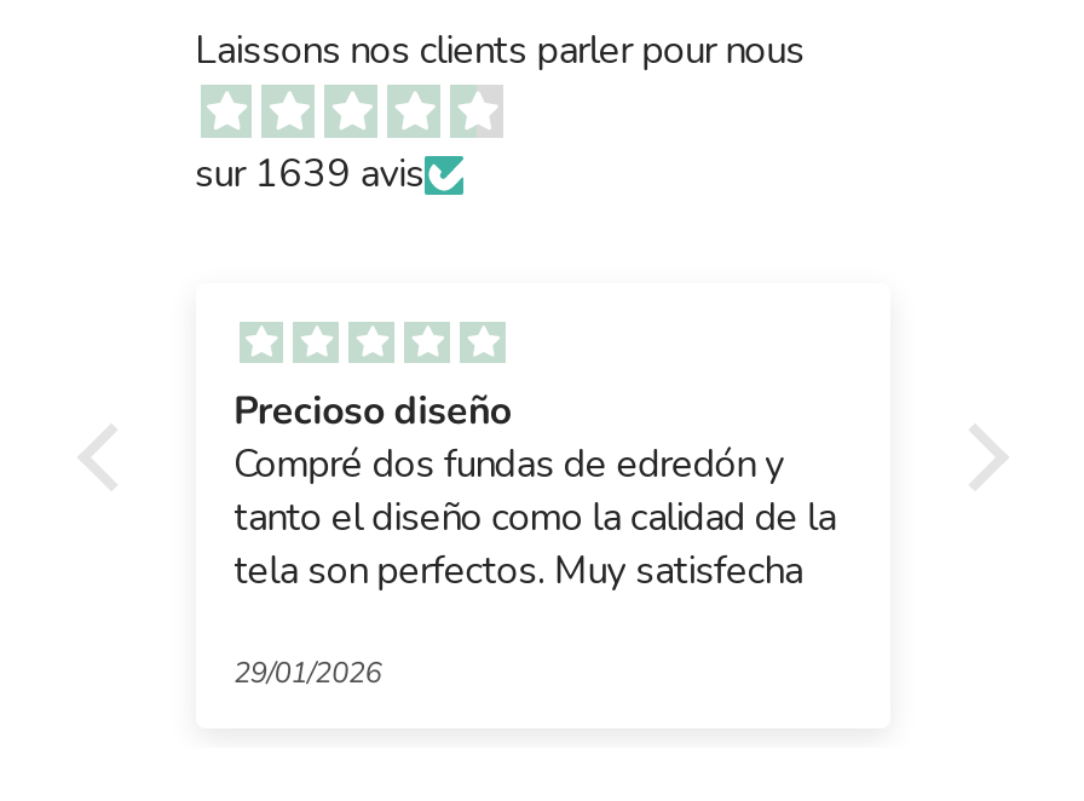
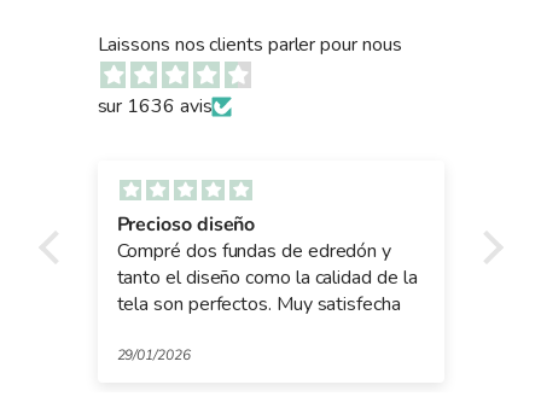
- sur 1639 avis
+ sur 1636 avis
